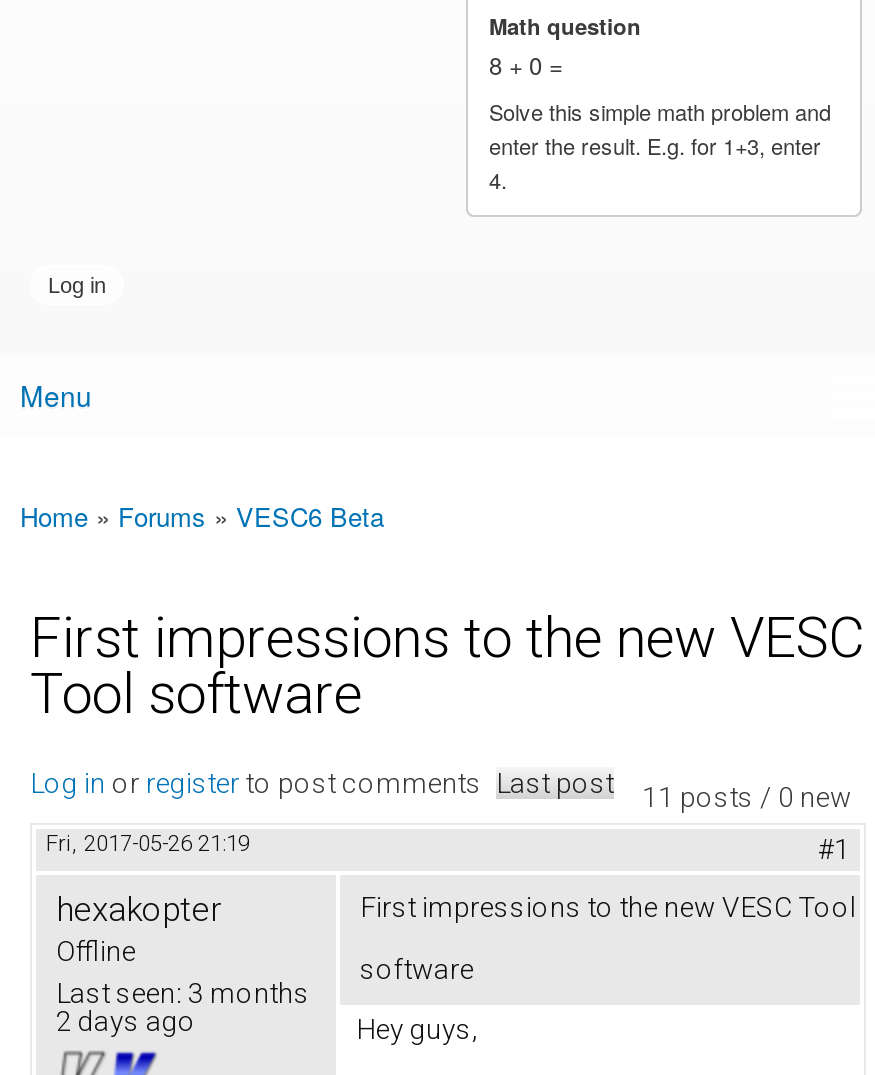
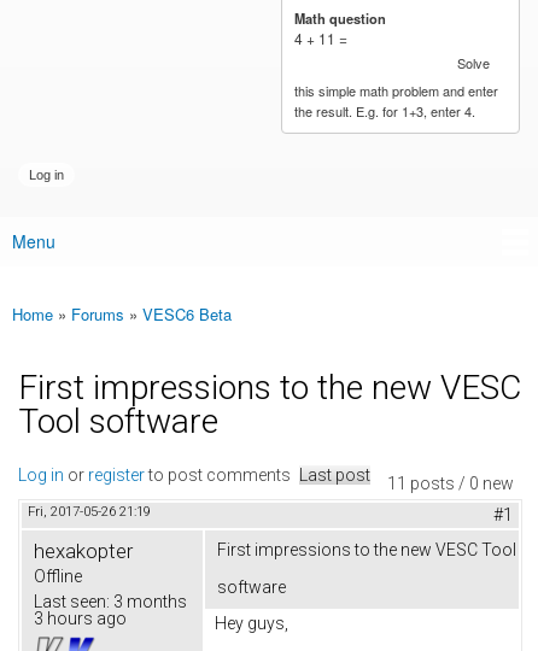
- 8 + 0 =
- Solve this simple math problem and
- enter the result. E.g. for 1+3, enter
- 4.
+ 4 + 11 =
+ Solve
+ this simple math problem and enter
+ the result. E.g. for 1+3, enter 4.

- 2 days ago
+ 3 hours ago
